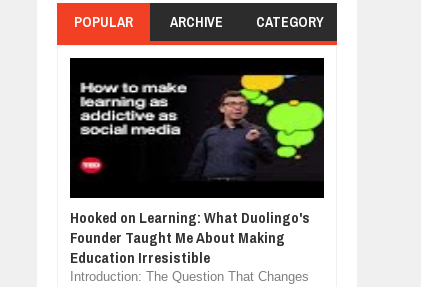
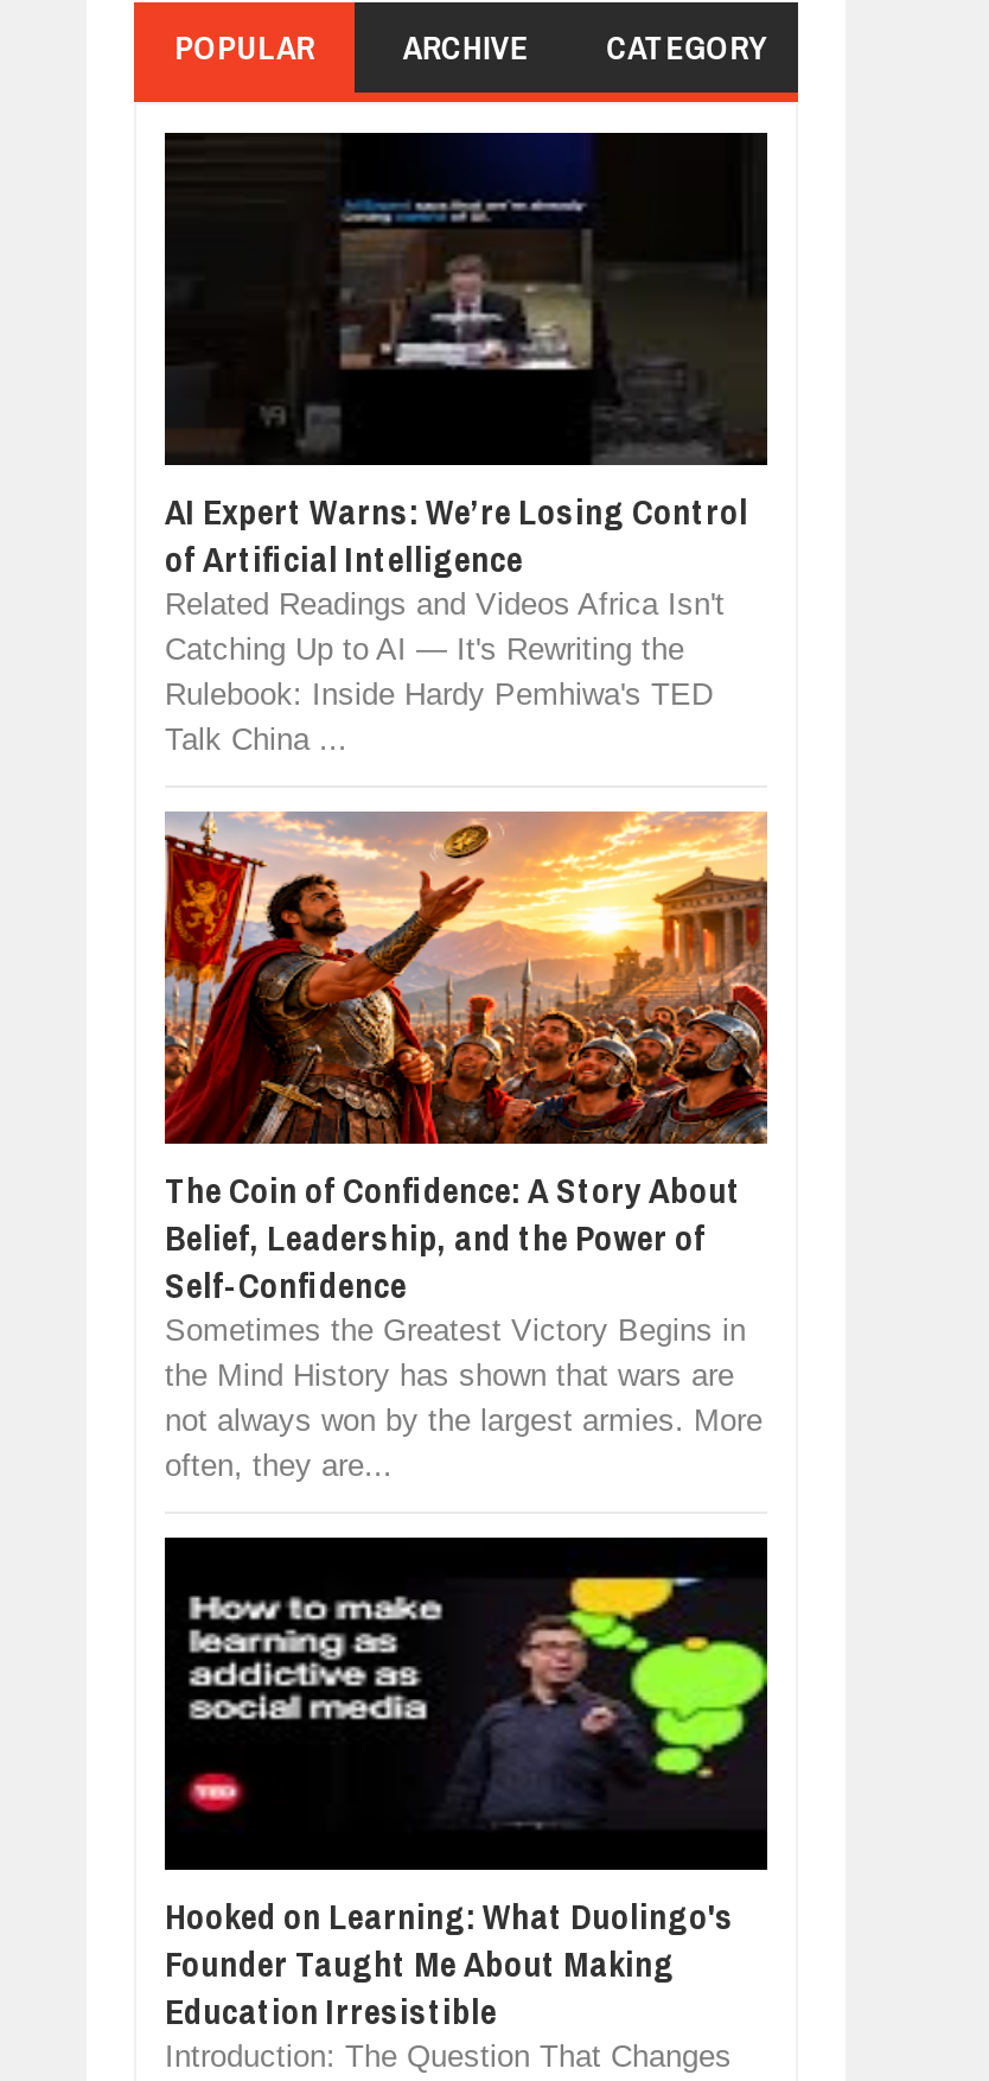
+ [image]
+ The Coin of Confidence: A Story About
+ Belief, Leadership, and the Power of
+ Self-Confidence
+ Sometimes the Greatest Victory Begins in
+ the Mind History has shown that wars are
+ not always won by the largest armies. More
+ often, they are...

+ [image]
+ AI Expert Warns: We’re Losing Control
+ of Artificial Intelligence
+ Related Readings and Videos Africa Isn't
+ Catching Up to AI — It's Rewriting the
+ Rulebook: Inside Hardy Pemhiwa's TED
+ Talk China ...
